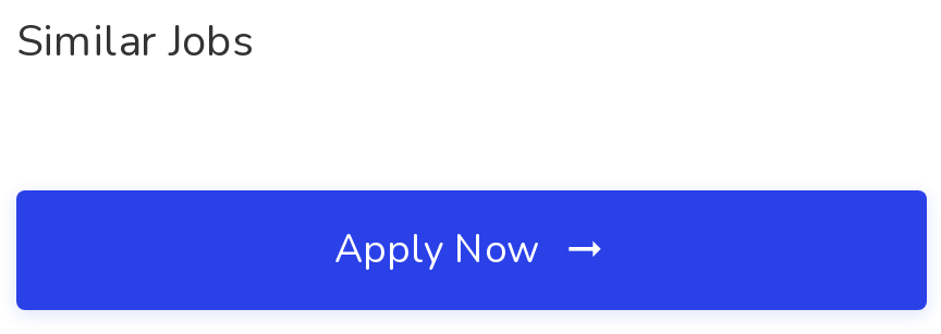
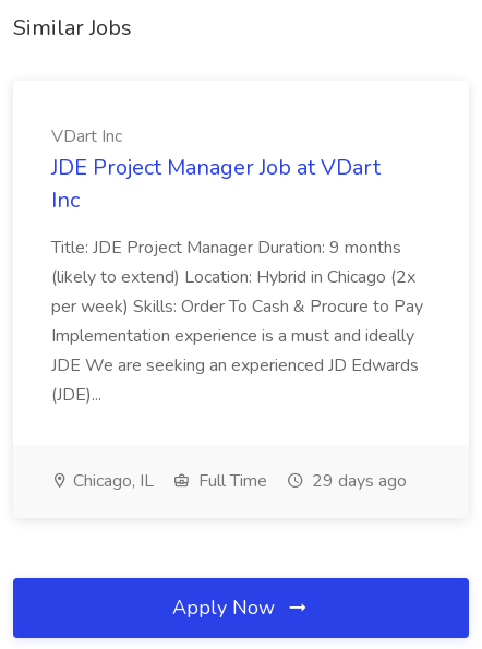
+ VDart Inc
+ JDE Project Manager Job at VDart
+ Inc
+ Title: JDE Project Manager Duration: 9 months
+ (likely to extend) Location: Hybrid in Chicago (2x
+ per week) Skills: Order To Cash & Procure to Pay
+ Implementation experience is a must and ideally
+ JDE We are seeking an experienced JD Edwards
+ (JDE)...

+ Chicago, IL
+ Full Time
+ 29 days ago
